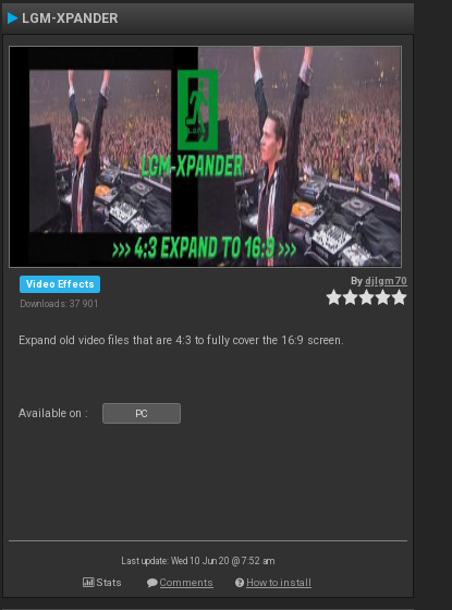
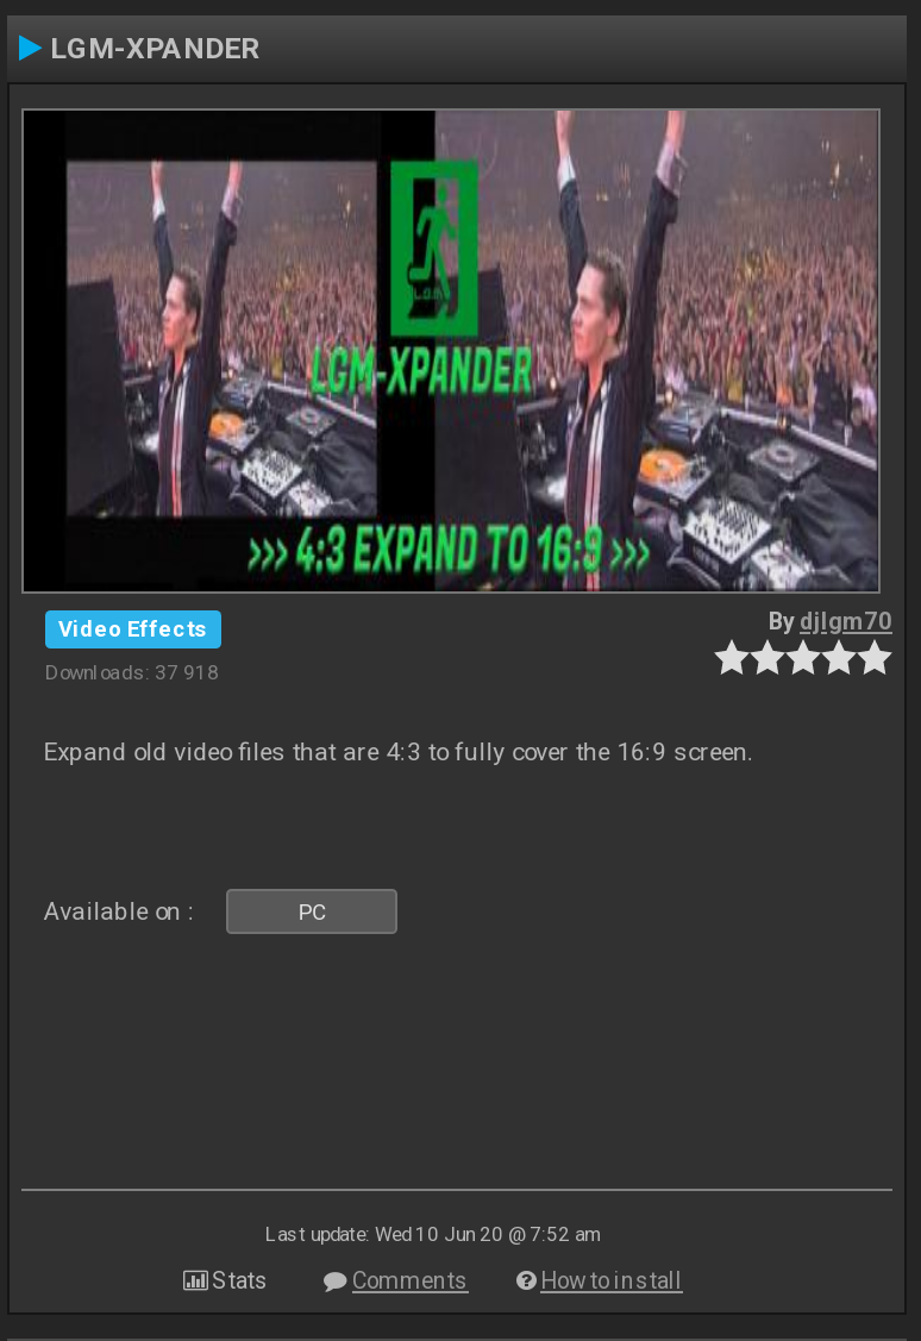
- Downloads: 37 901
+ Downloads: 37 918
